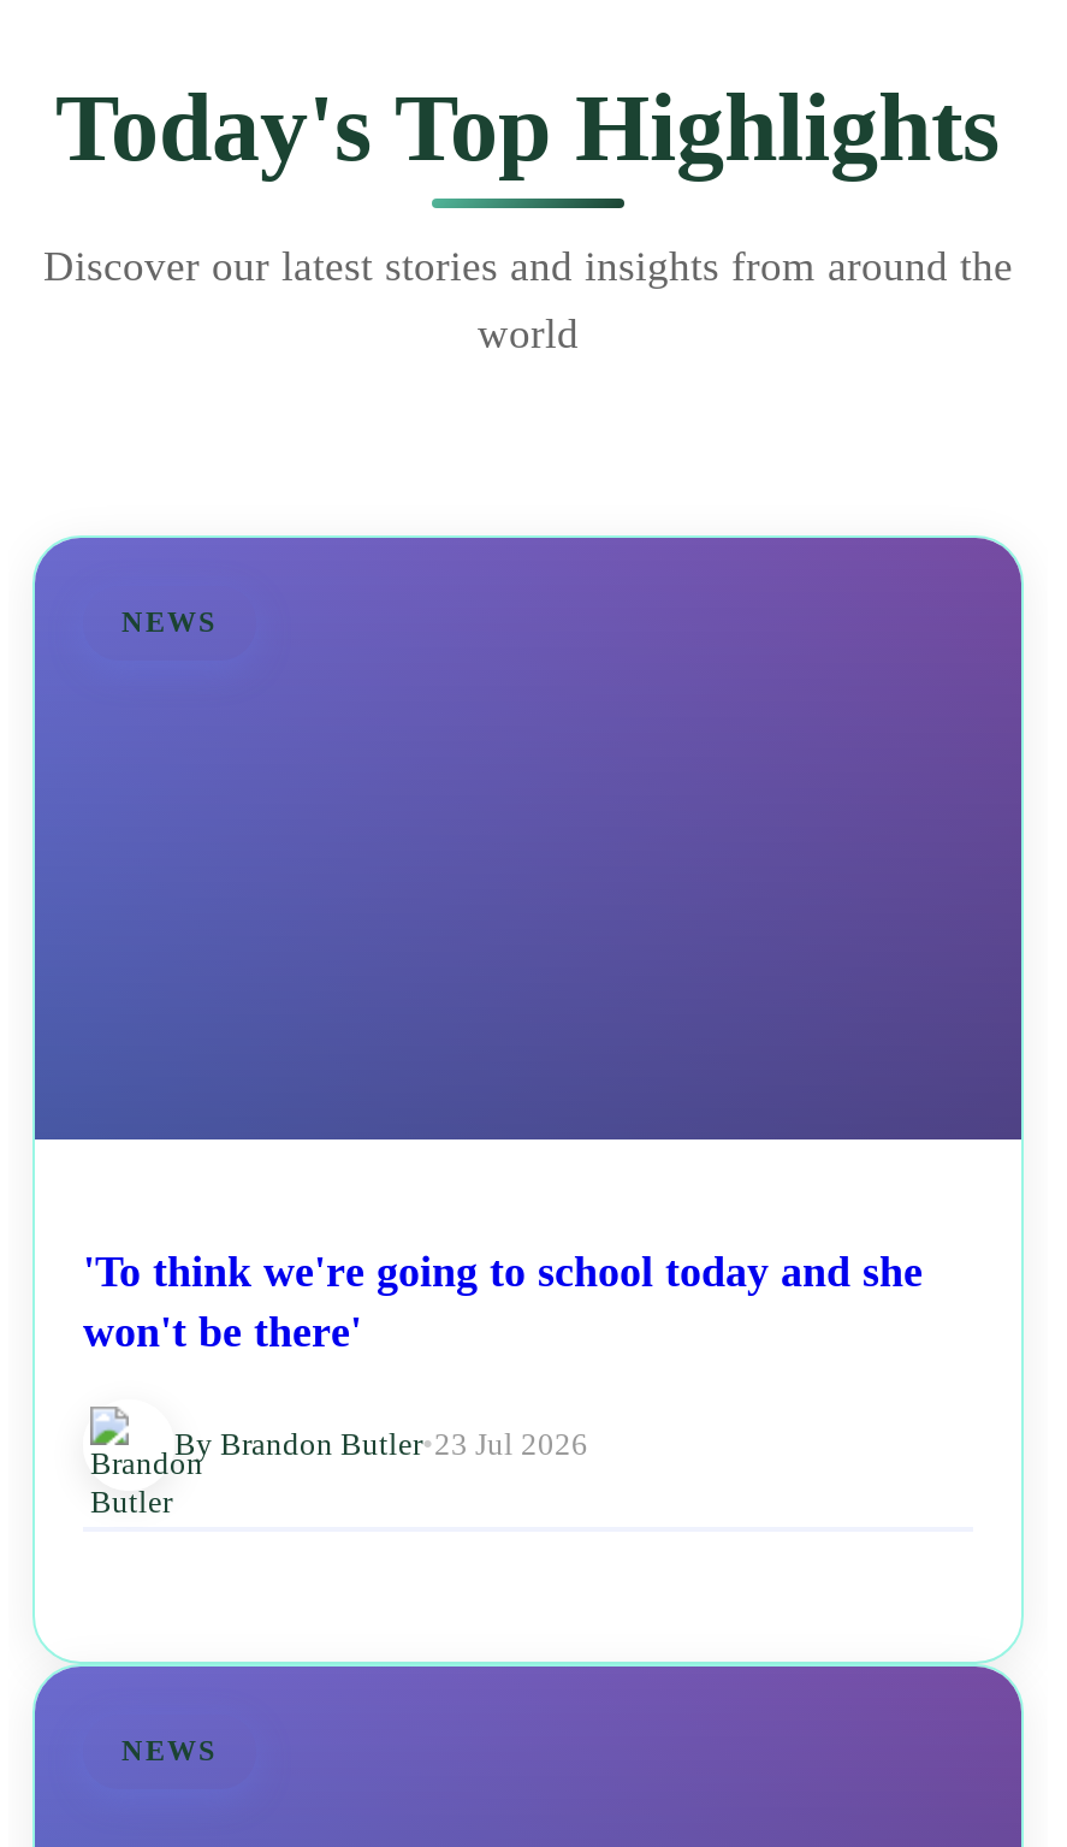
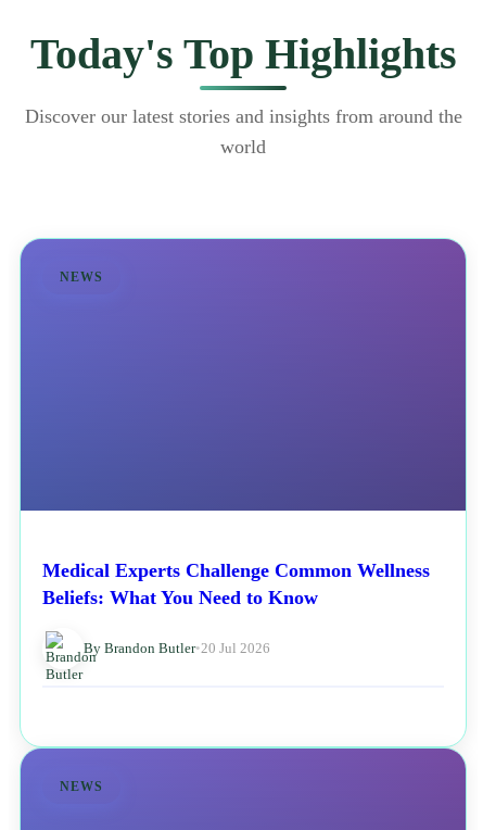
- 'To think we're going to school today and she
- won't be there'
+ Medical Experts Challenge Common Wellness
+ Beliefs: What You Need to Know

- By Brandon Butler • 23 Jul 2026
+ By Brandon Butler • 20 Jul 2026
